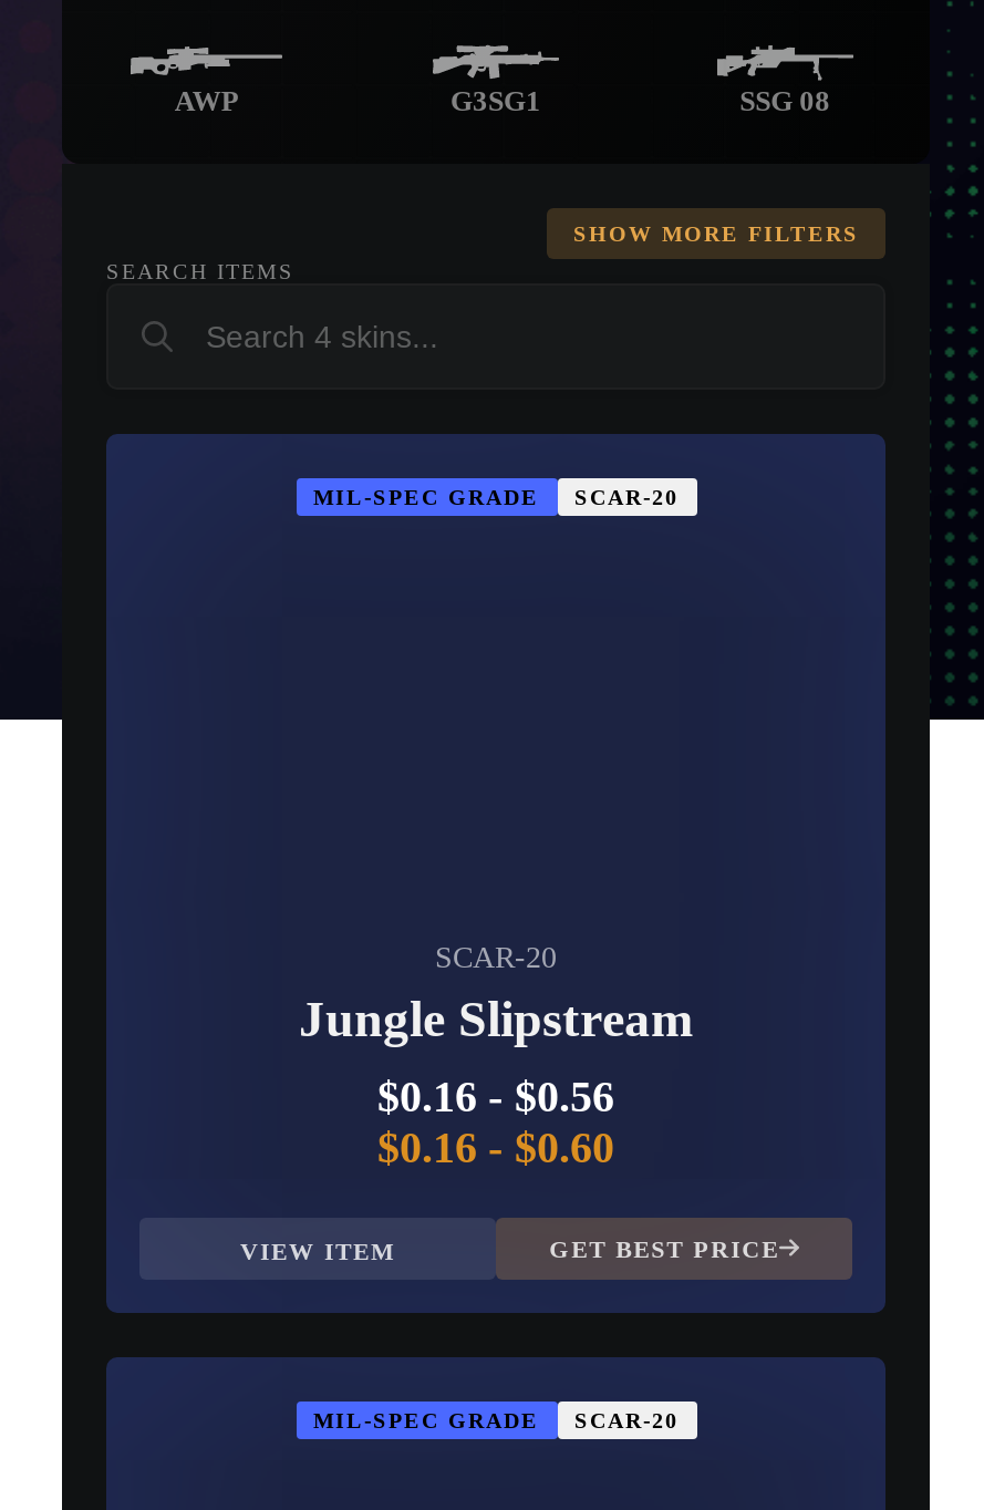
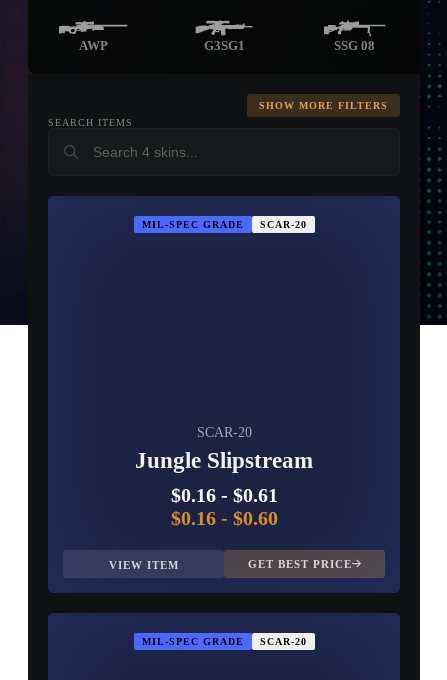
- $0.16 - $0.56
+ $0.16 - $0.61
